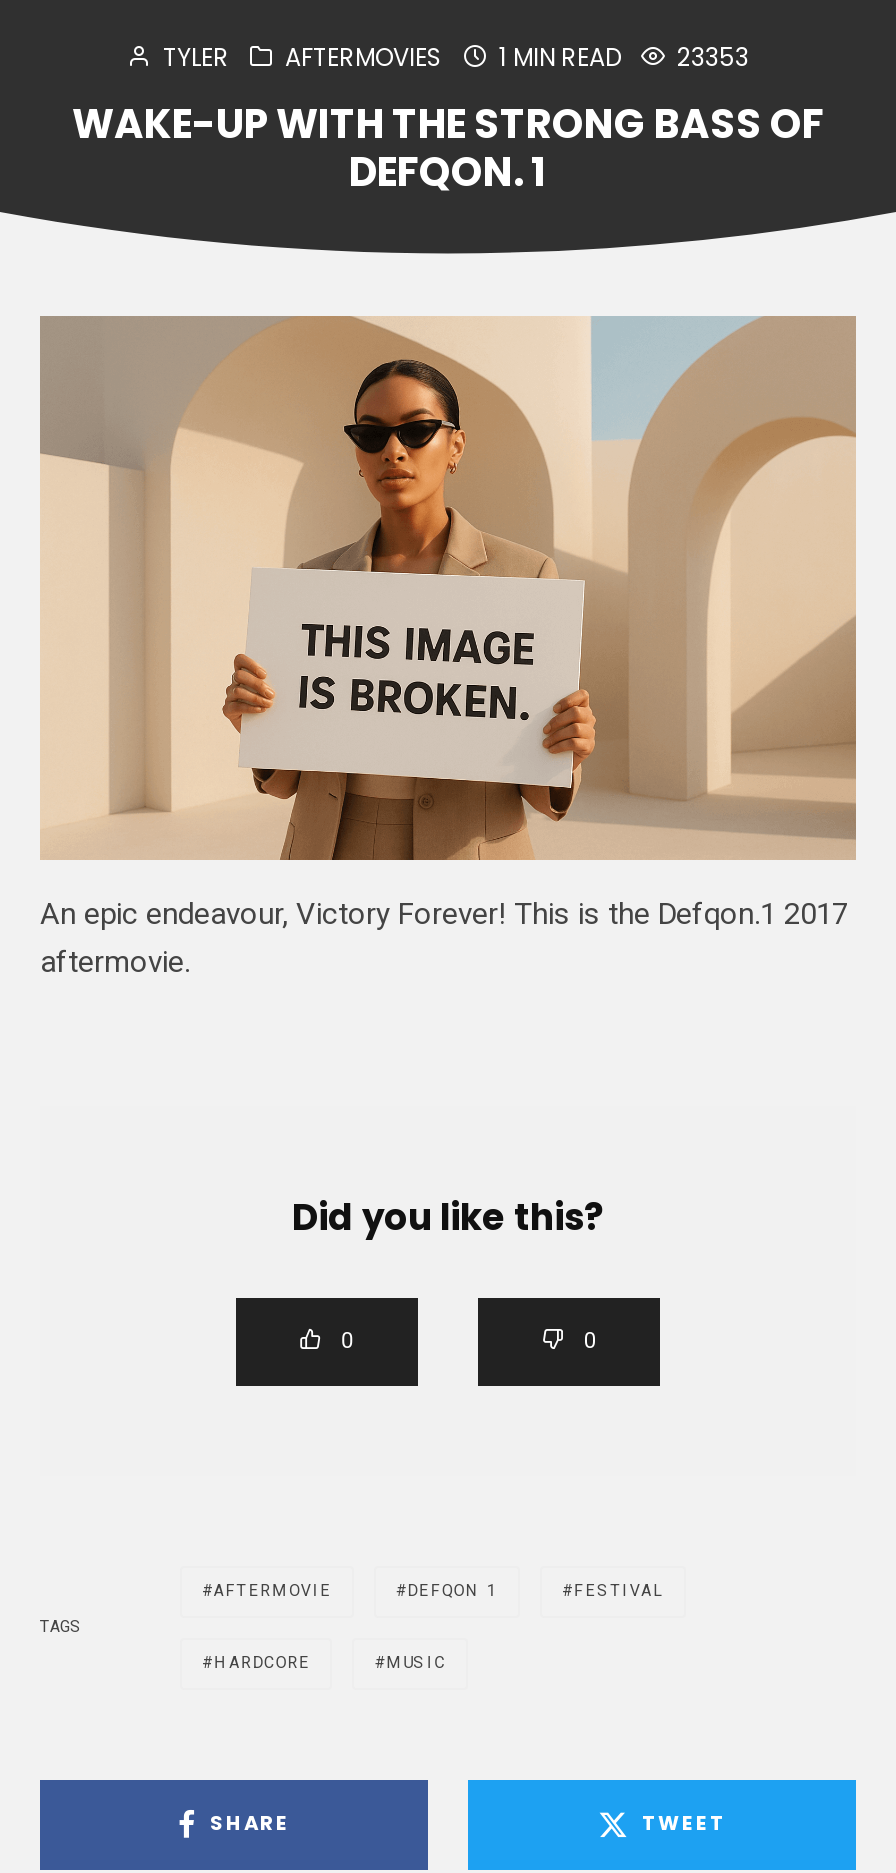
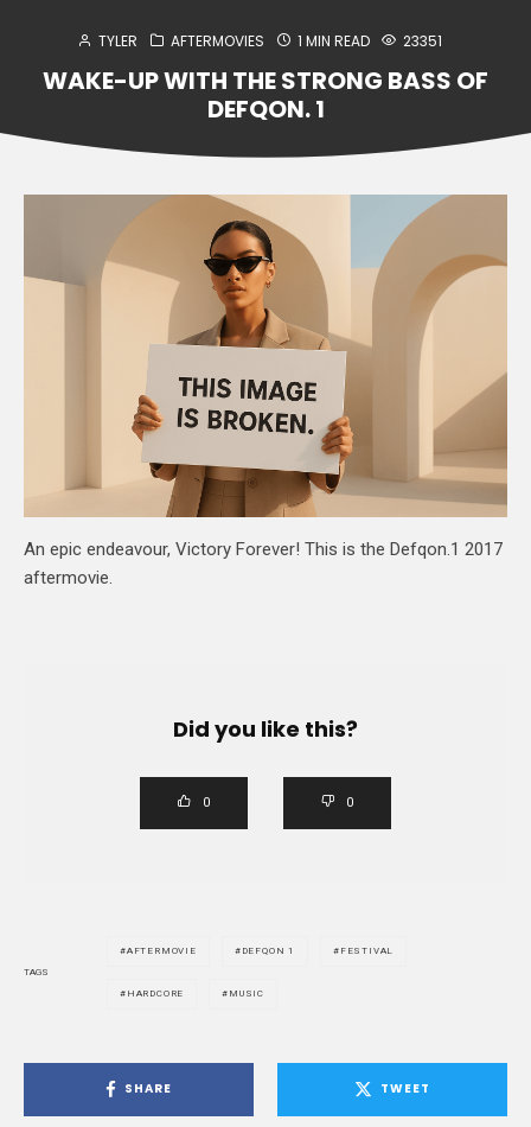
- TYLER AFTERMOVIES 1 MIN READ 23353
+ TYLER AFTERMOVIES 1 MIN READ 23351
